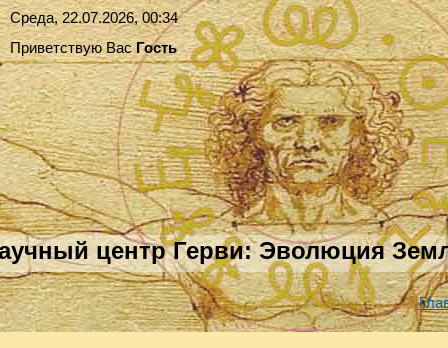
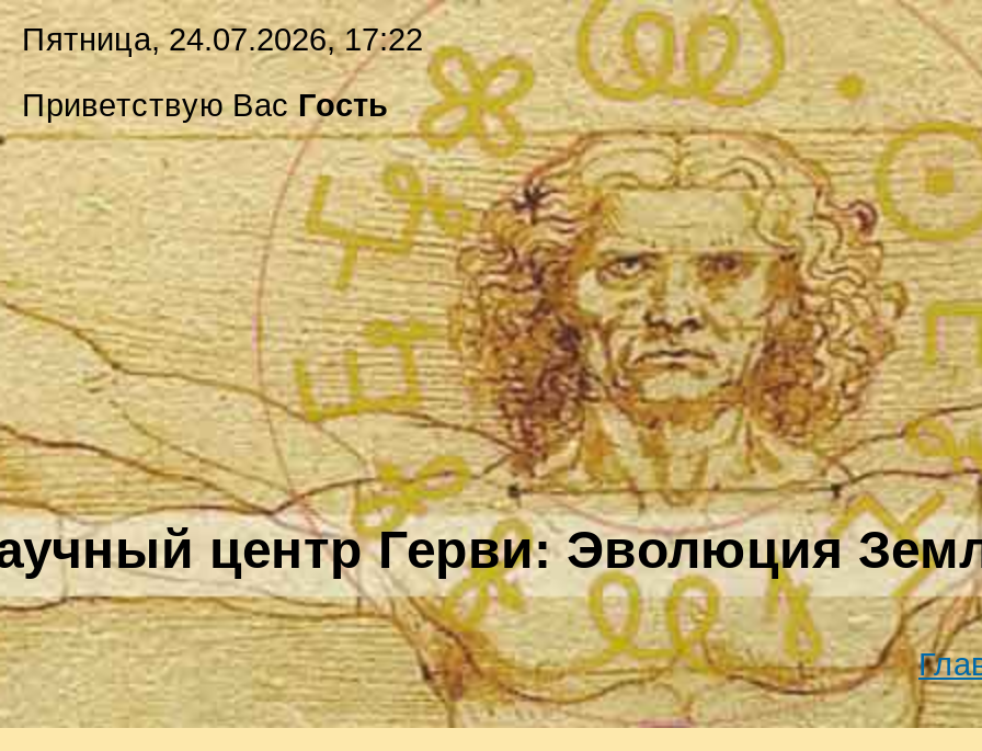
- Среда, 22.07.2026, 00:34
+ Пятница, 24.07.2026, 17:22
